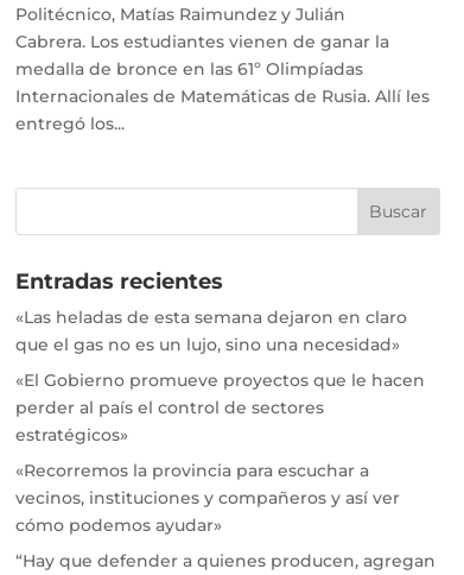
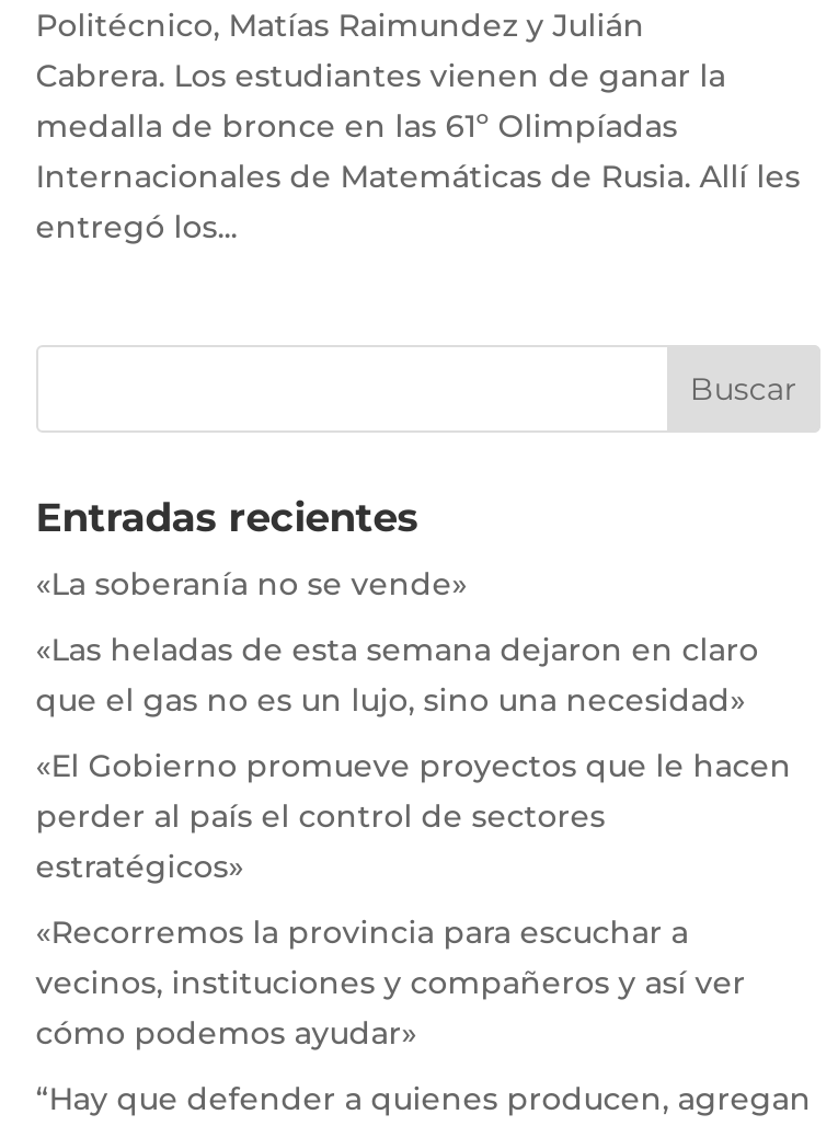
+ «La soberanía no se vende»
